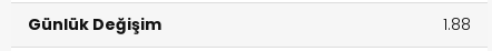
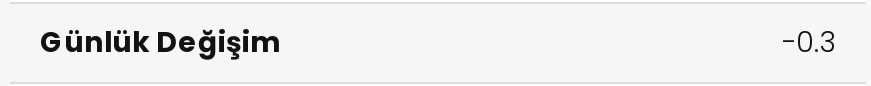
- 1.88
+ -0.3
